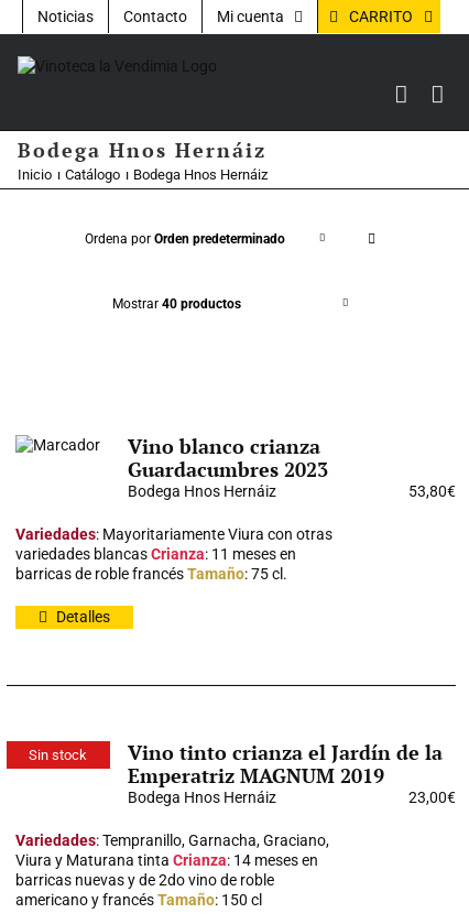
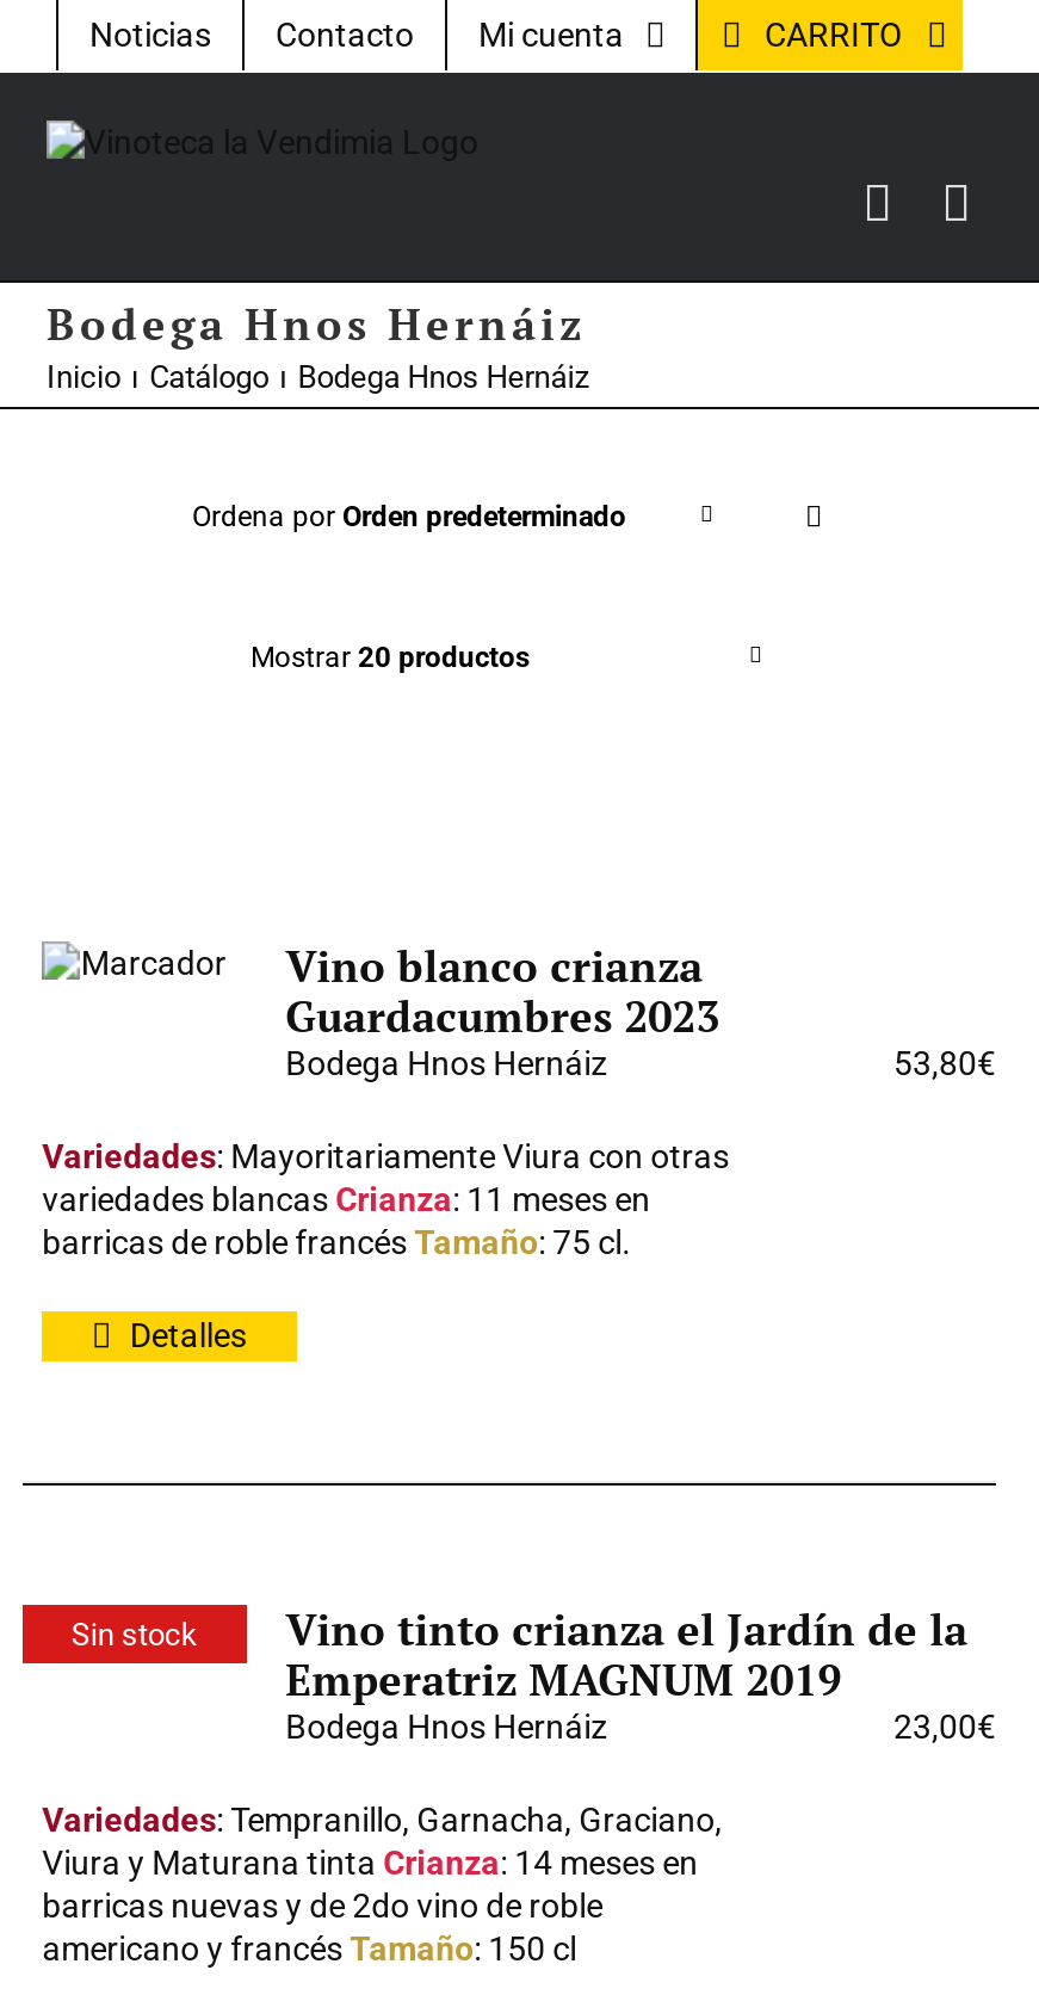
- Mostrar 40 productos
+ Mostrar 20 productos
